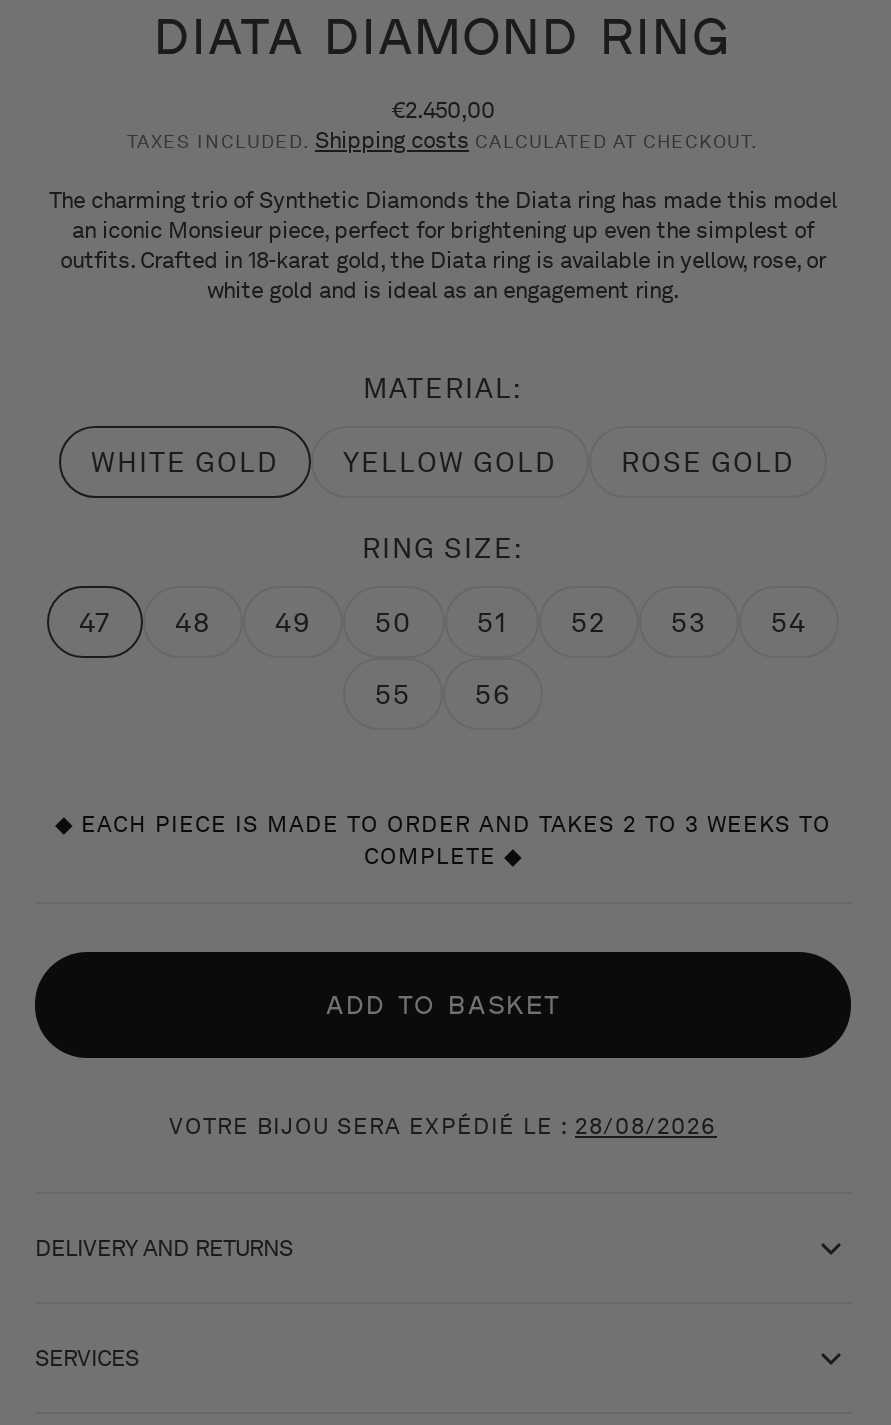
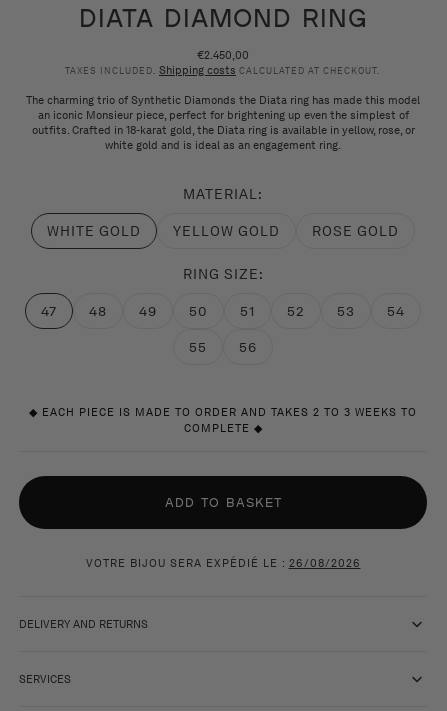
- VOTRE BIJOU SERA EXPÉDIÉ LE : 28/08/2026
+ VOTRE BIJOU SERA EXPÉDIÉ LE : 26/08/2026
